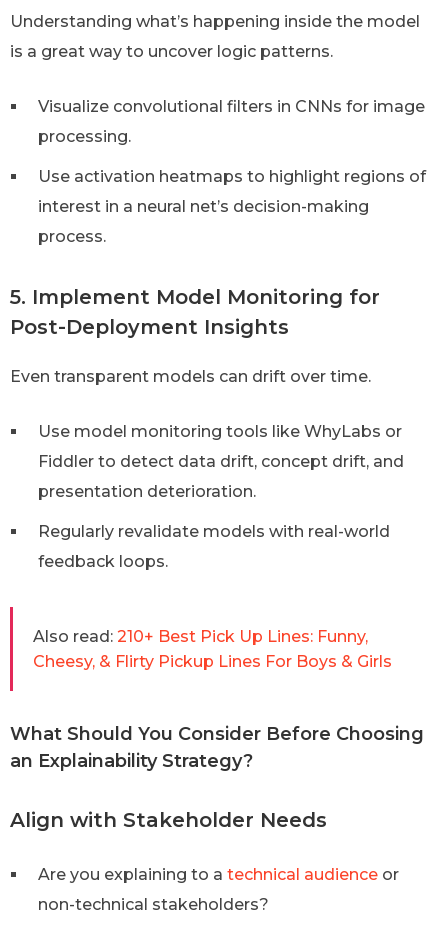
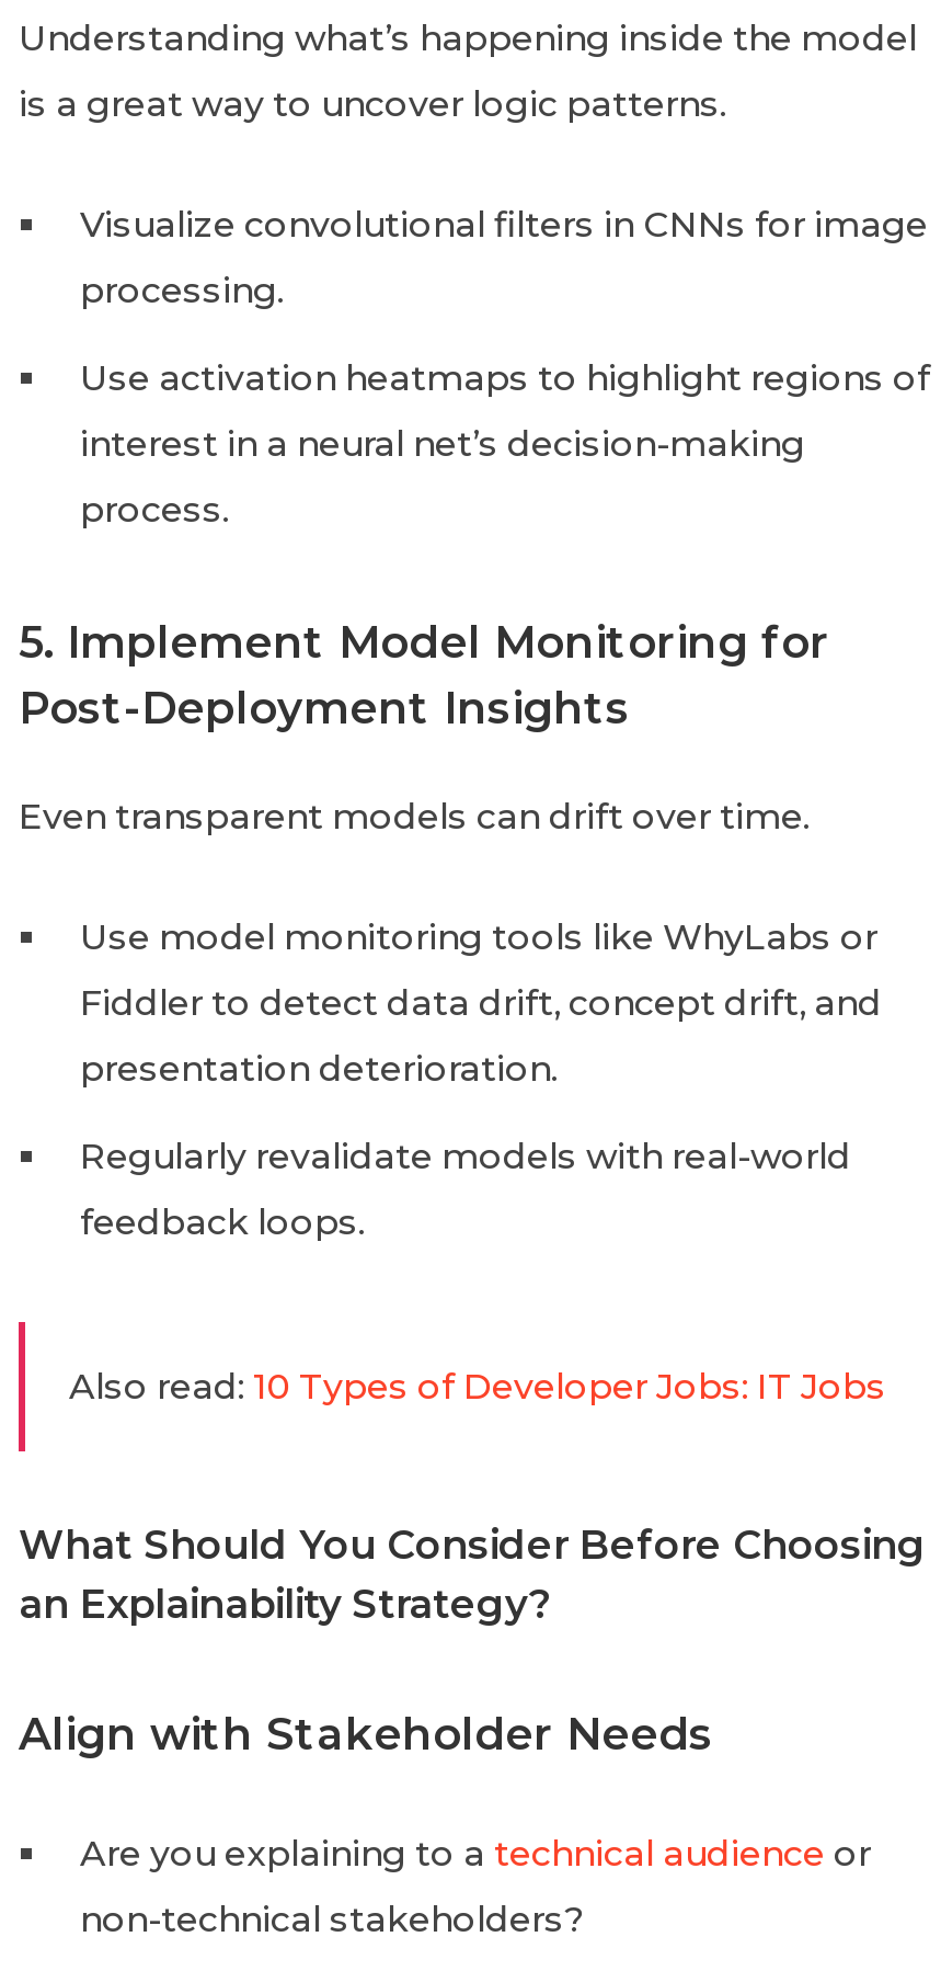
- Also read: 210+ Best Pick Up Lines: Funny,
- Cheesy, & Flirty Pickup Lines For Boys & Girls
+ Also read: 10 Types of Developer Jobs: IT Jobs
